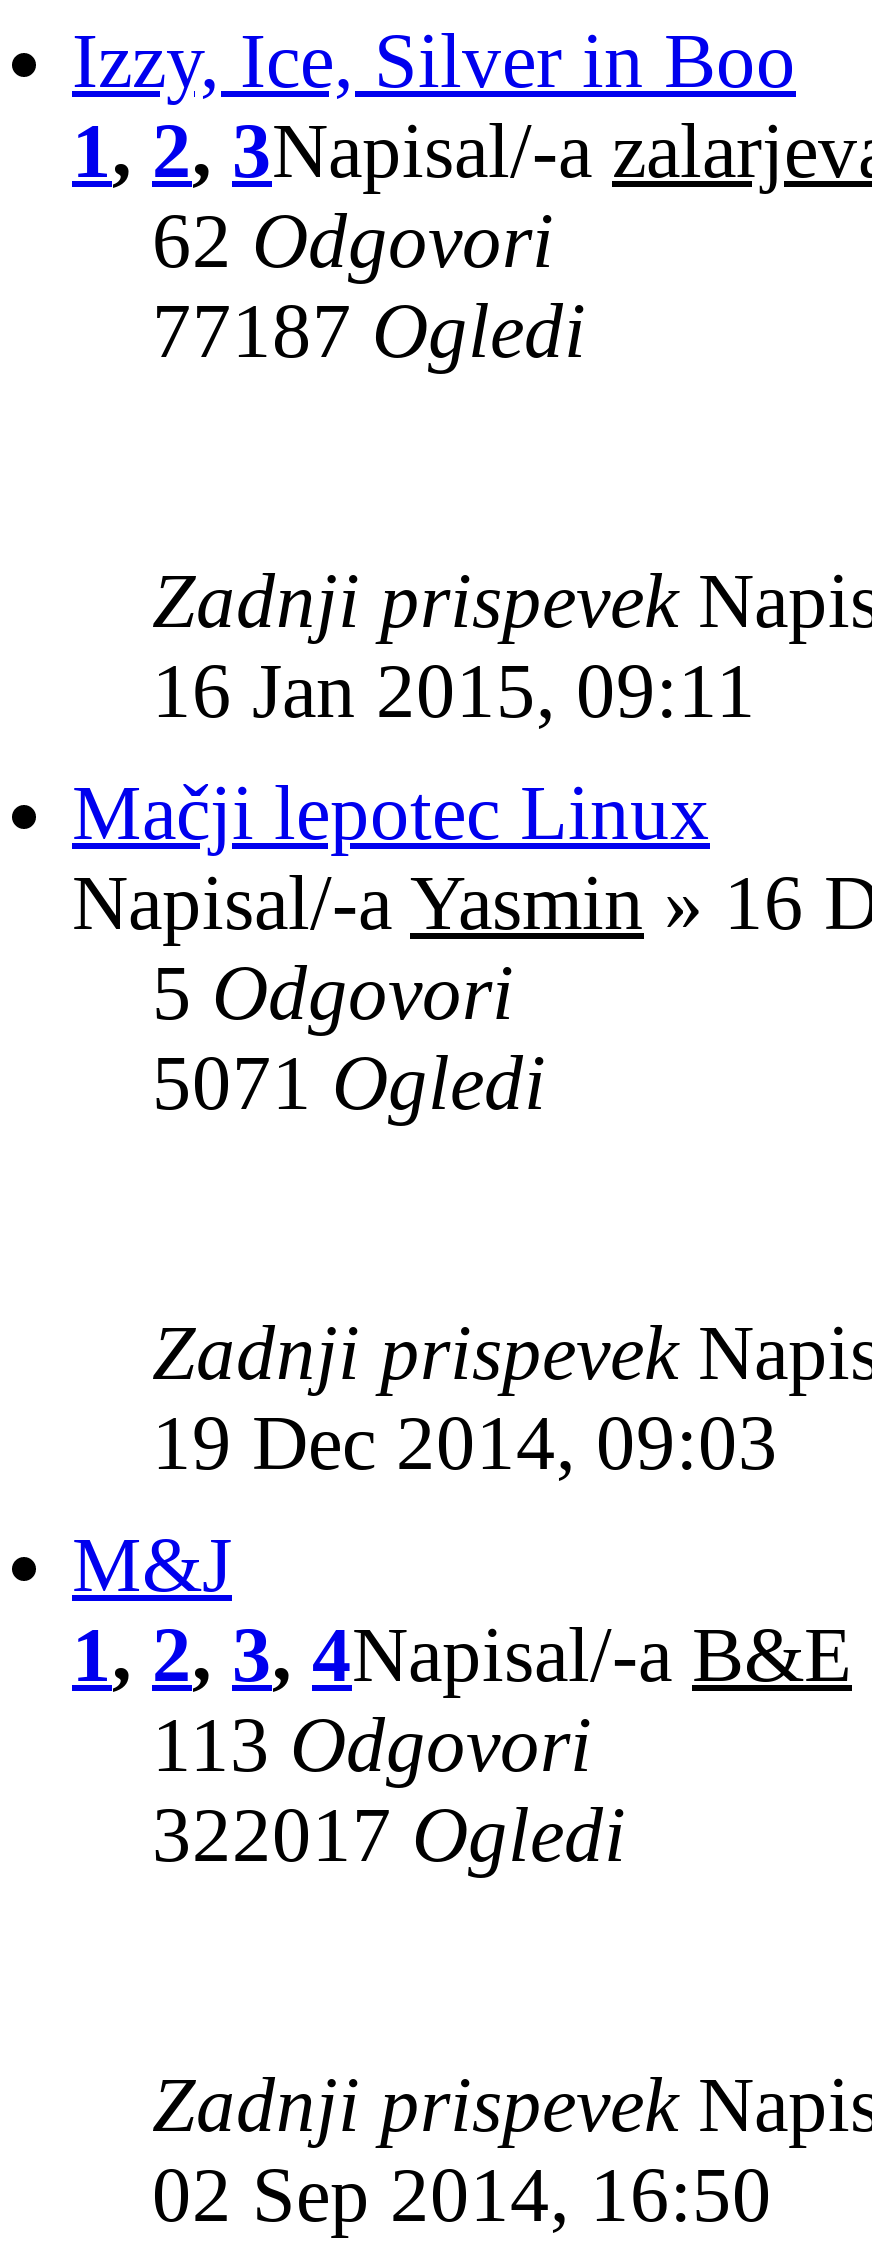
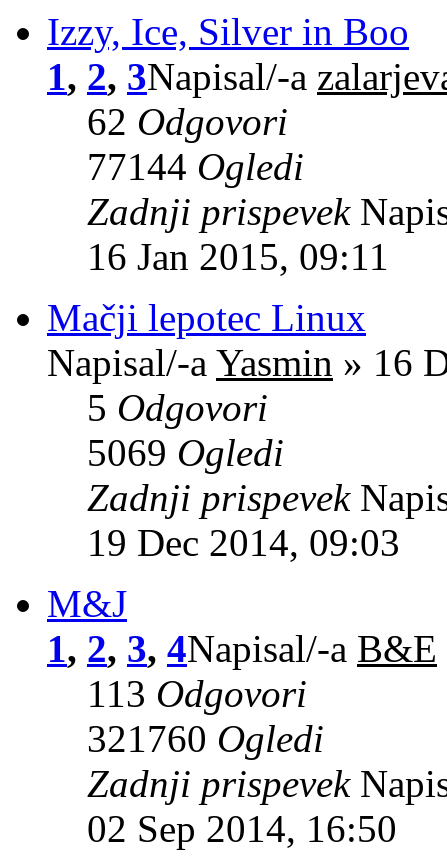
- 77187 Ogledi
+ 77144 Ogledi

- 5071 Ogledi
+ 5069 Ogledi

- 322017 Ogledi
+ 321760 Ogledi
